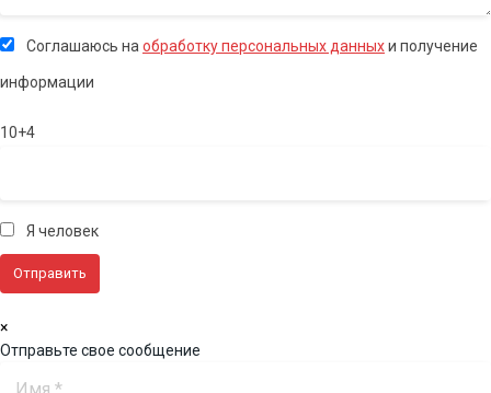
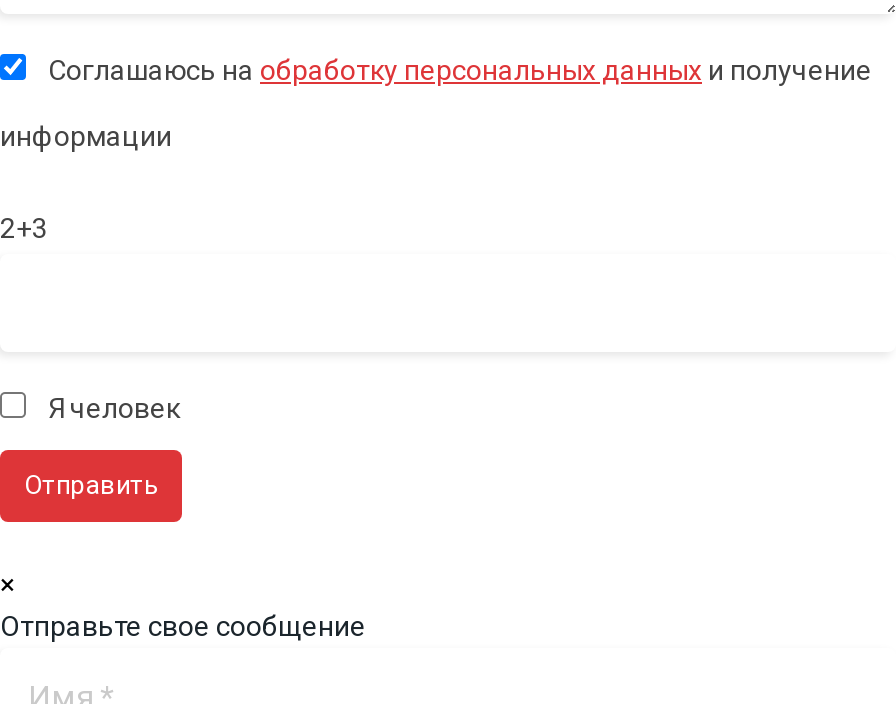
- 10+4
+ 2+3
